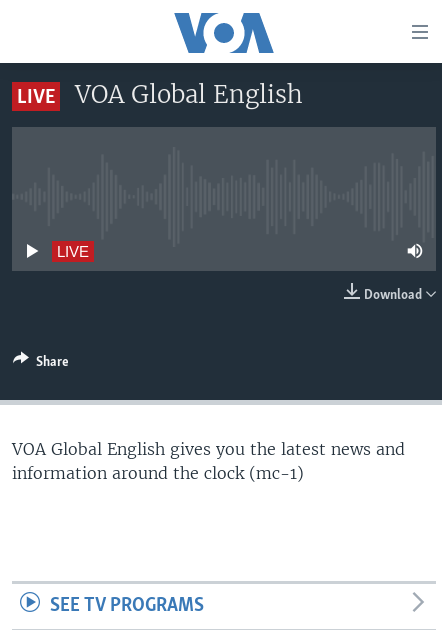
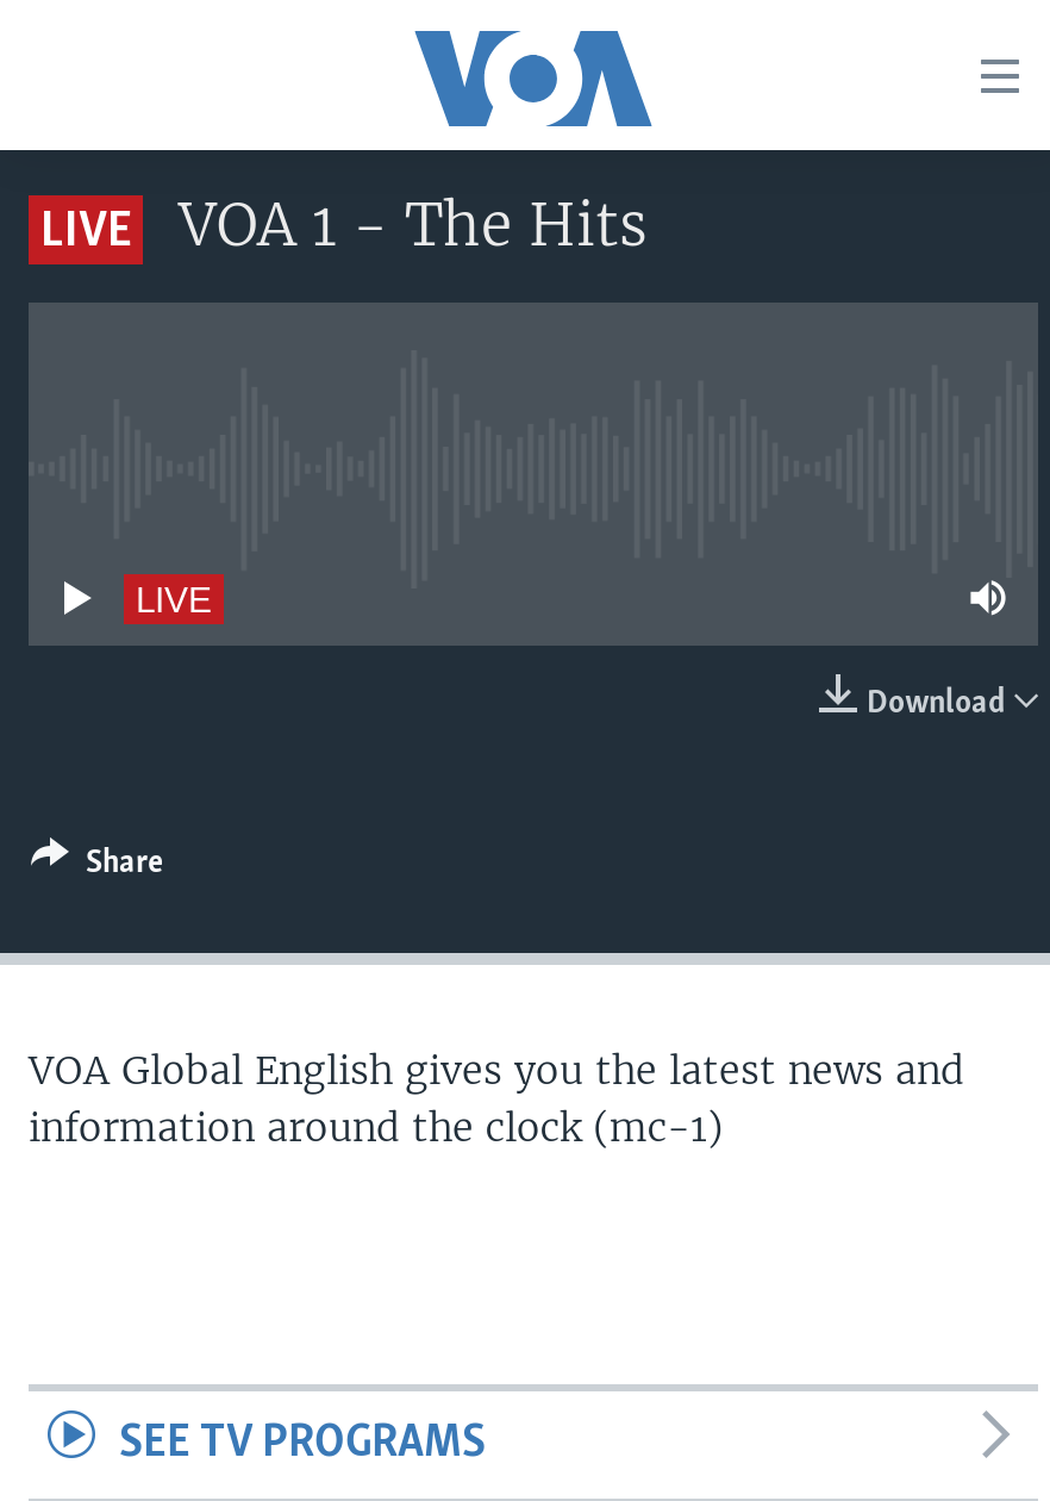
- VOA Global English
+ VOA 1 - The Hits
